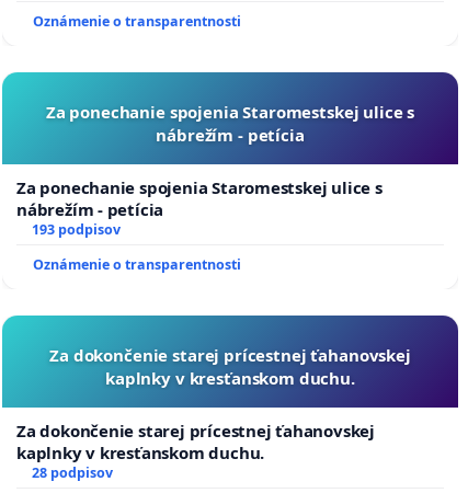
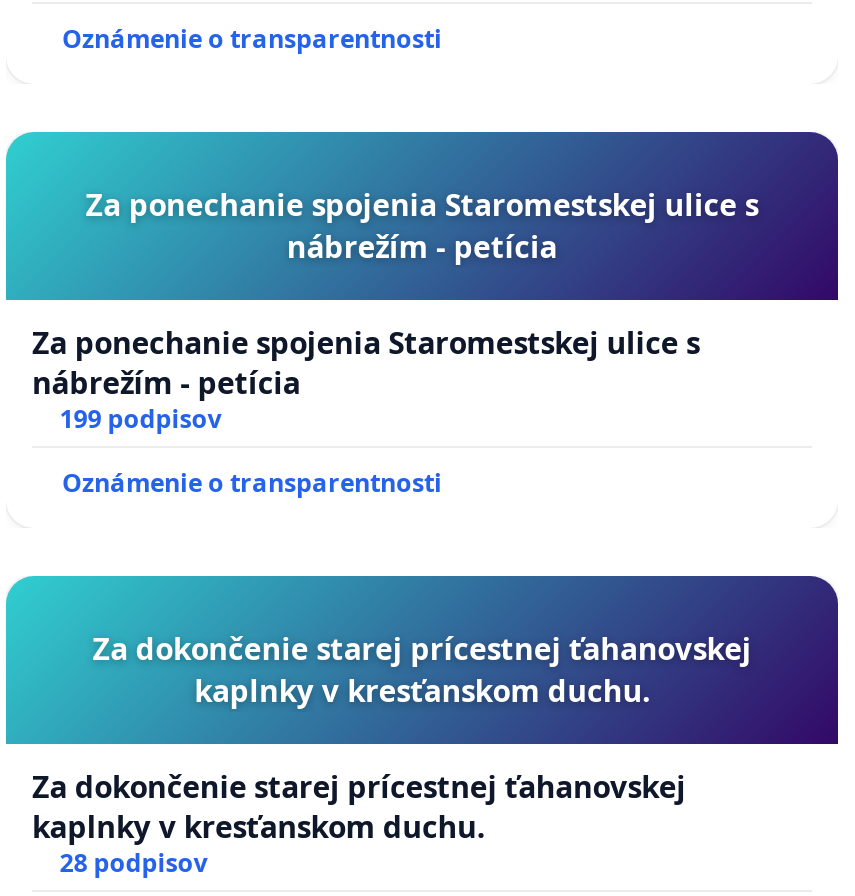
- 193 podpisov
+ 199 podpisov
